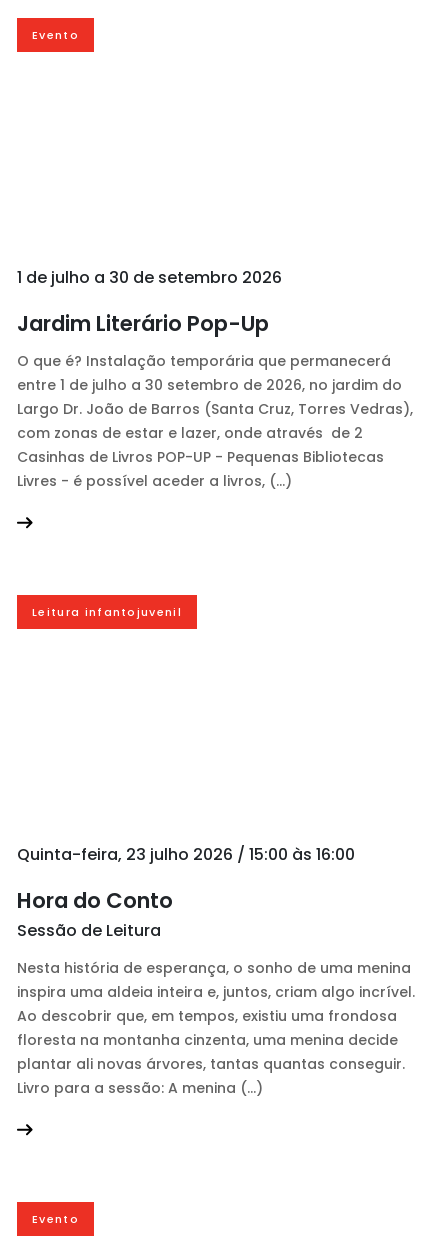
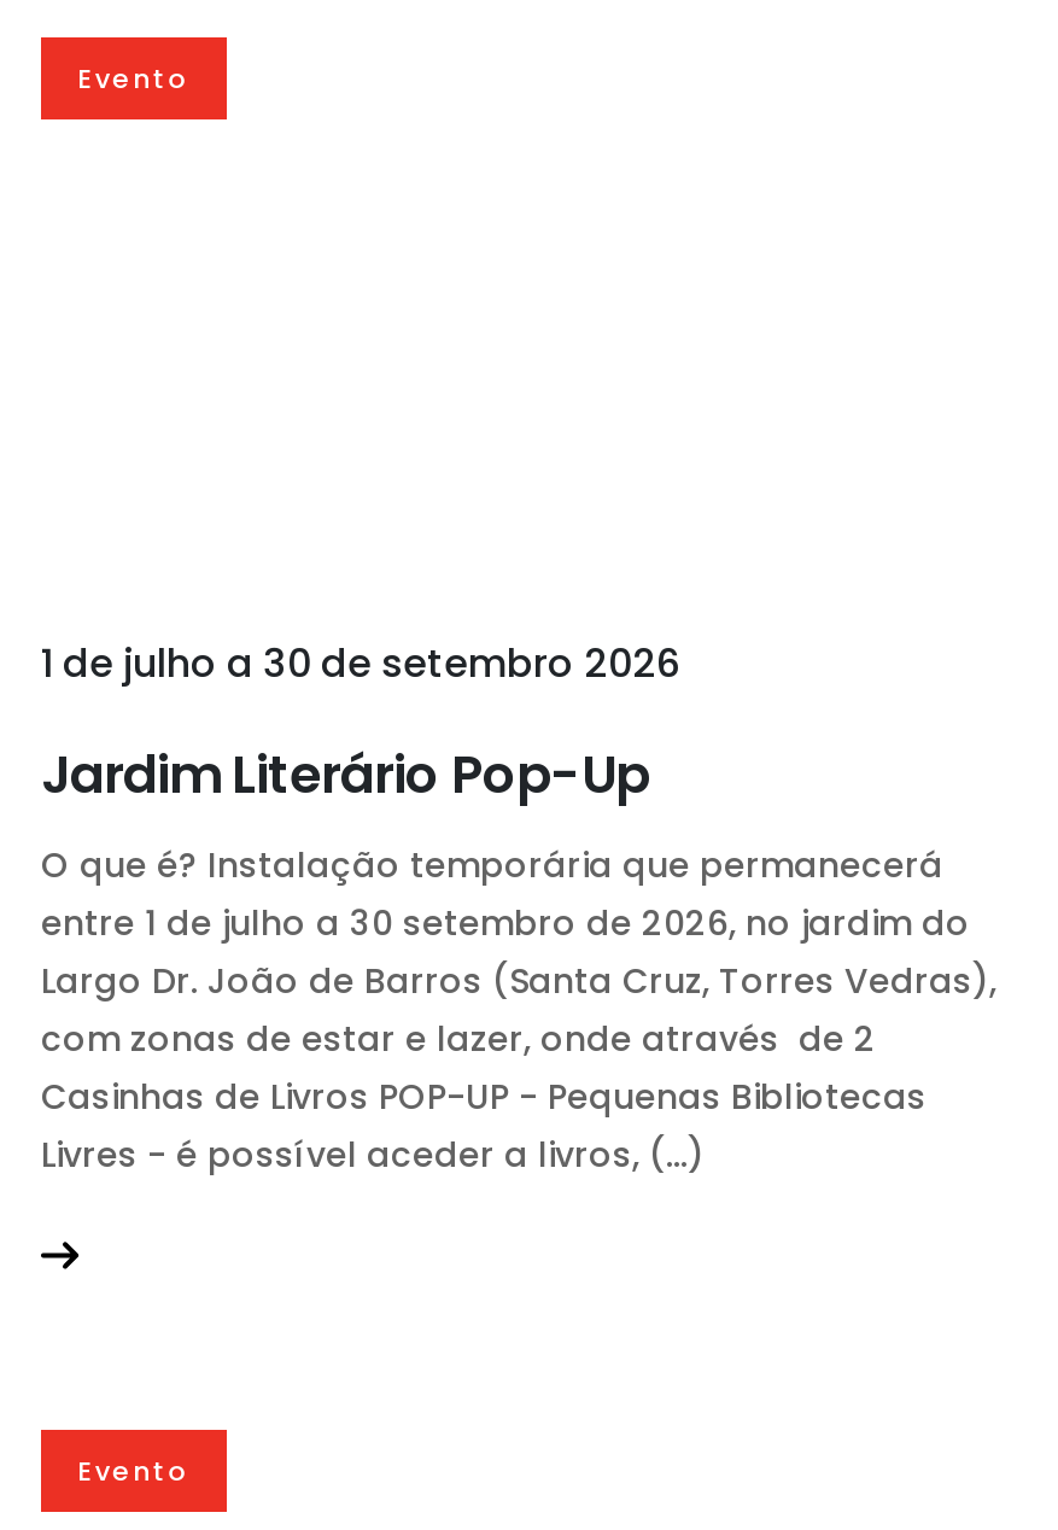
- Leitura infantojuvenil

- Quinta-feira, 23 julho 2026 / 15:00 às 16:00
- Hora do Conto
- Sessão de Leitura
- Nesta história de esperança, o sonho de uma menina
- inspira uma aldeia inteira e, juntos, criam algo incrível.
- Ao descobrir que, em tempos, existiu uma frondosa
- floresta na montanha cinzenta, uma menina decide
- plantar ali novas árvores, tantas quantas conseguir.
- Livro para a sessão: A menina (...)
